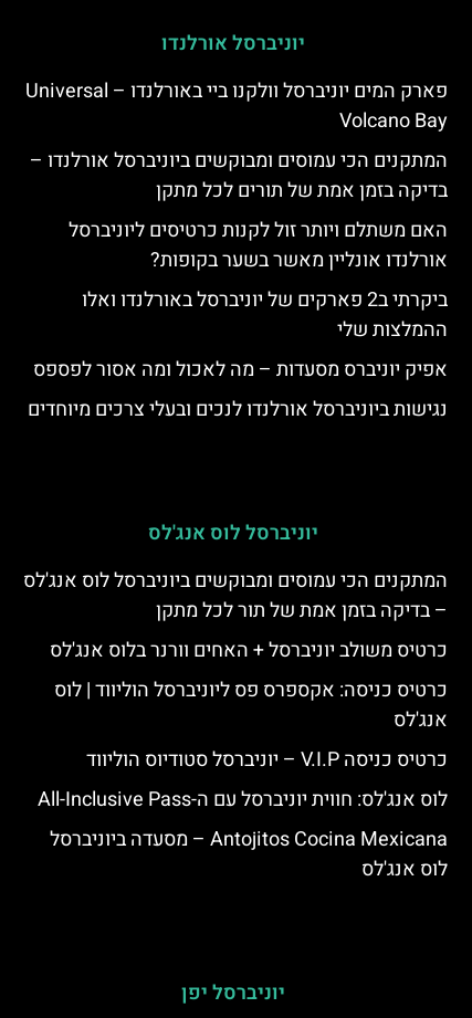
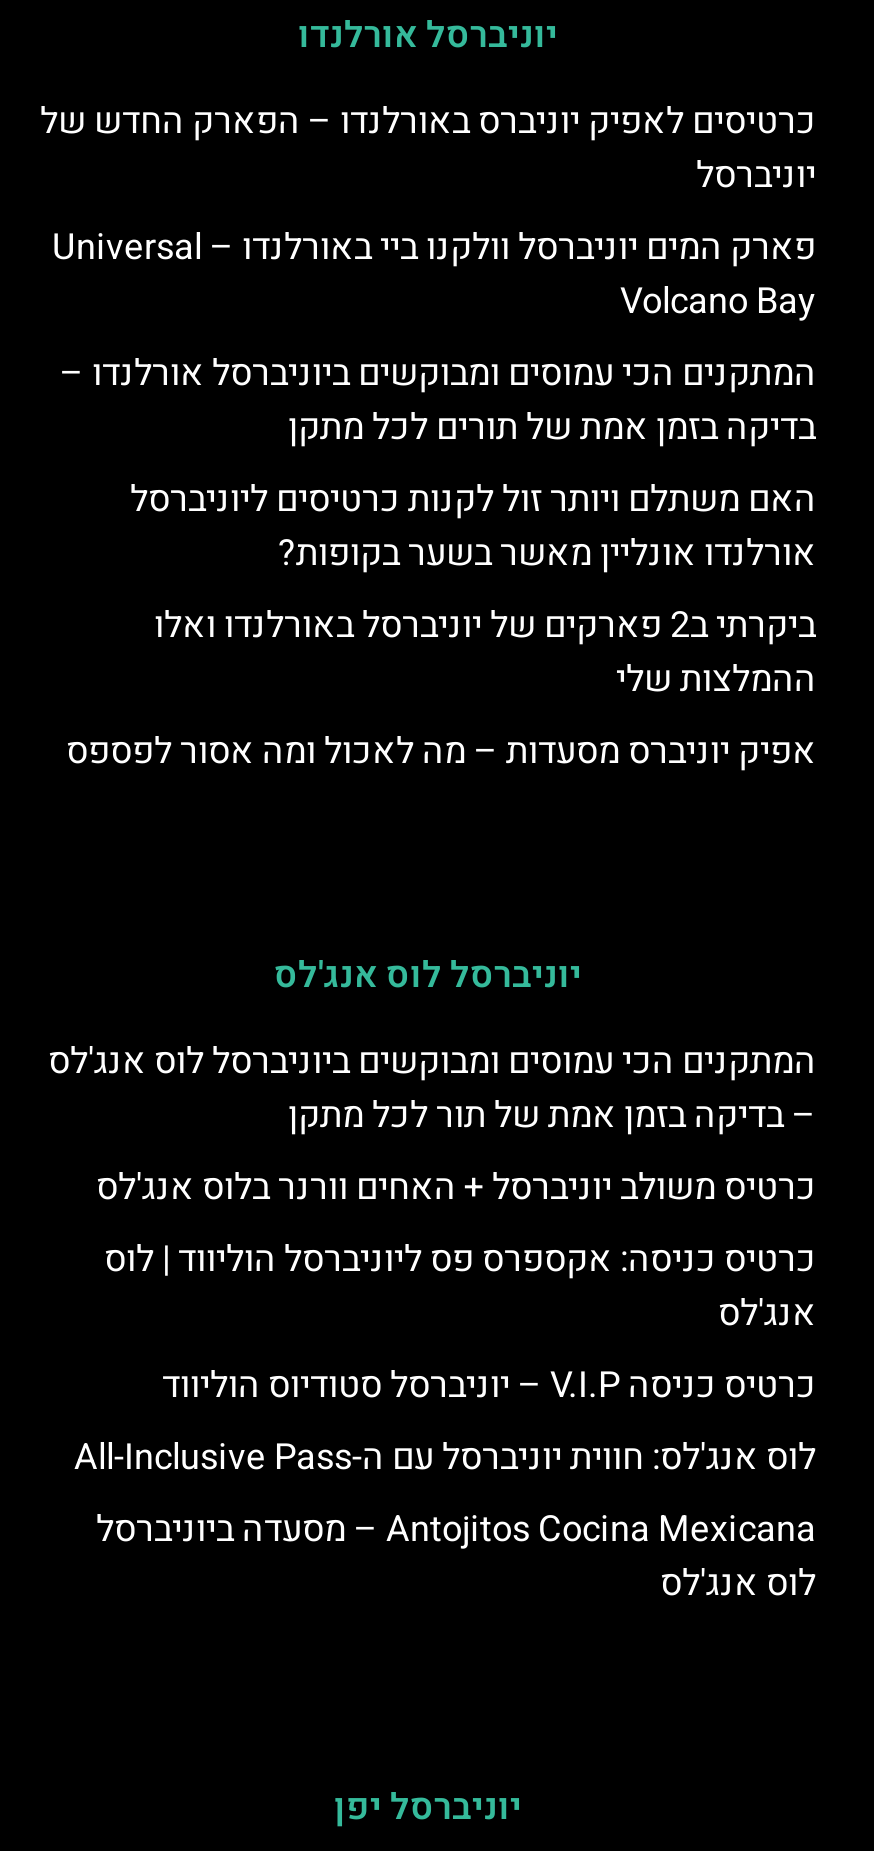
+ כרטיסים לאפיק יוניברס באורלנדו – הפארק החדש של
+ יוניברסל

moved down: Volcano Bay | המתקנים הכי עמוסים ומבוקשים ביוניברסל אורלנדו – | בדיקה בזמן אמת של תורים לכל מתקן | האם משתלם ויותר זול לקנות כרטיסים ליוניברסל | אורלנדו אונליין מאשר בשער בקופות? | ההמלצות שלי | אפיק יוניברס מסעדות – מה לאכול ומה אסור לפספס

- נגישות ביוניברסל אורלנדו לנכים ובעלי צרכים מיוחדים
